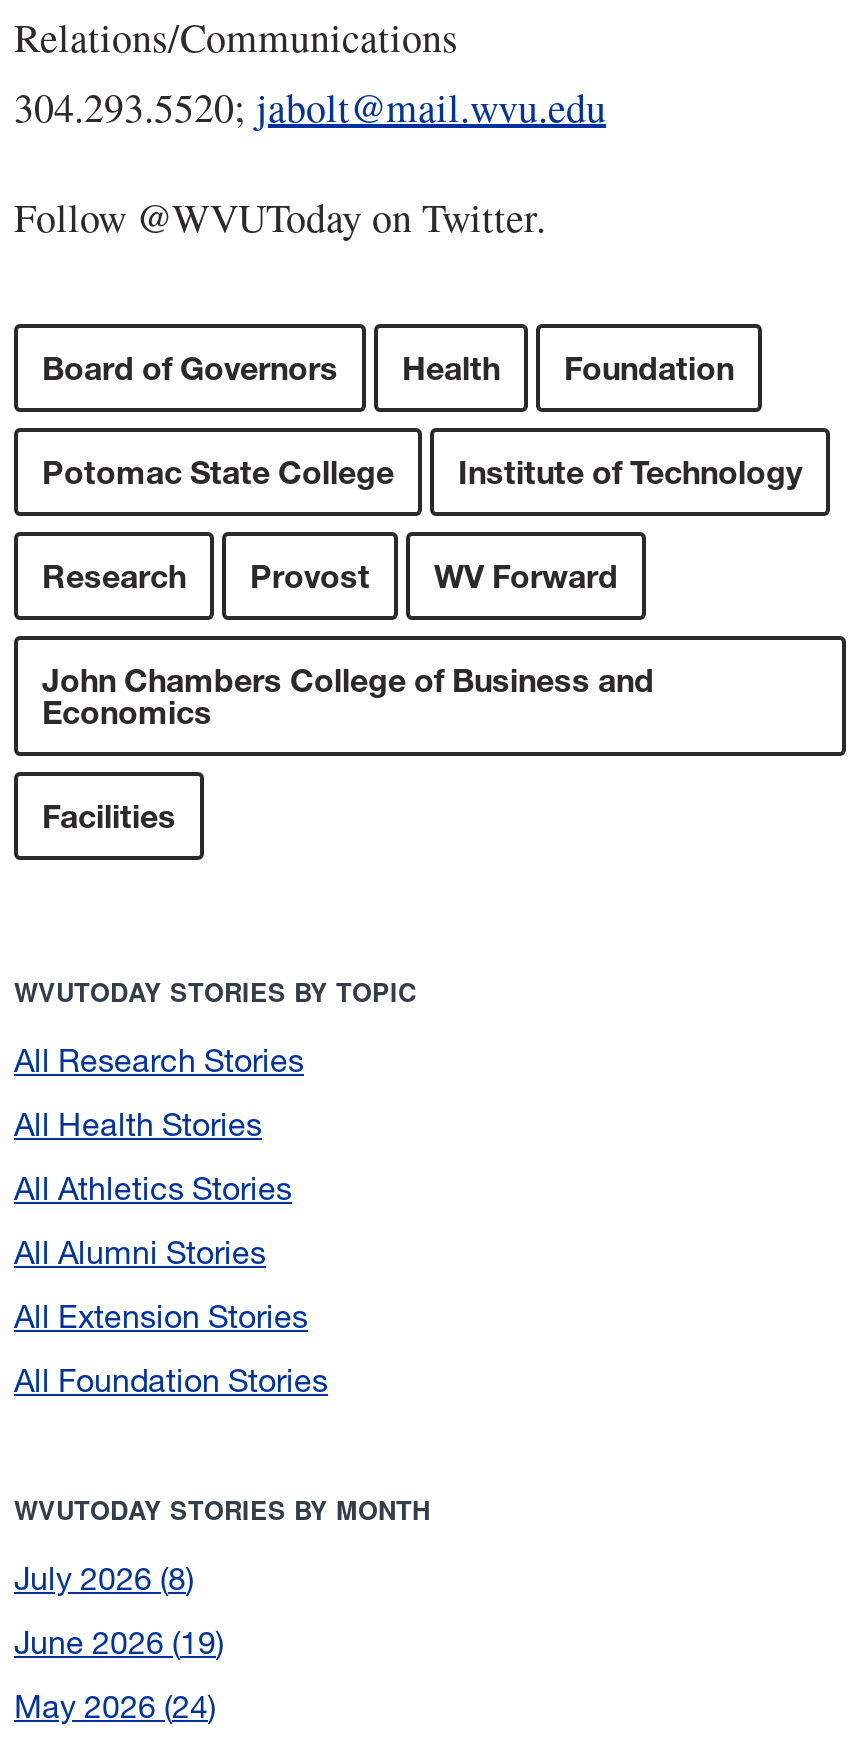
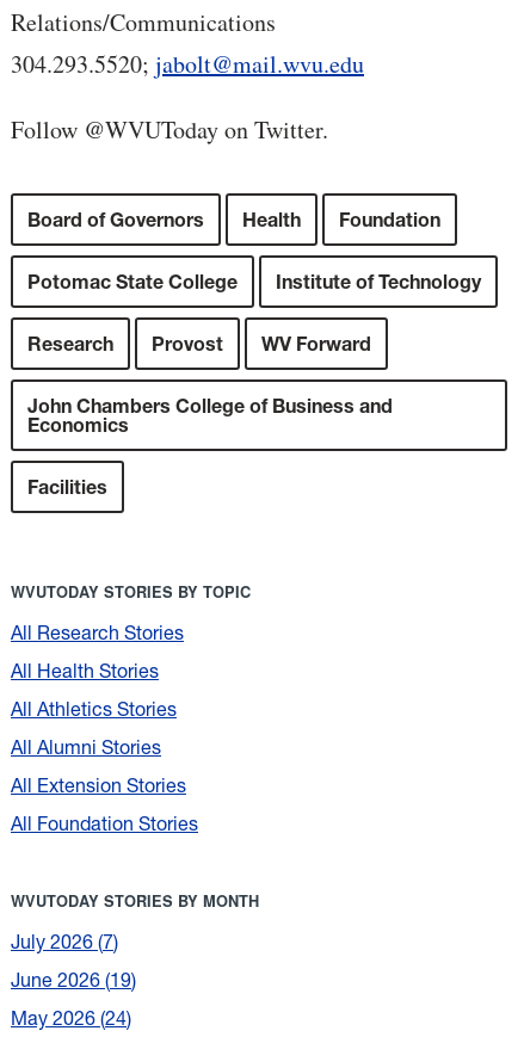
- July 2026 8
+ July 2026 7
